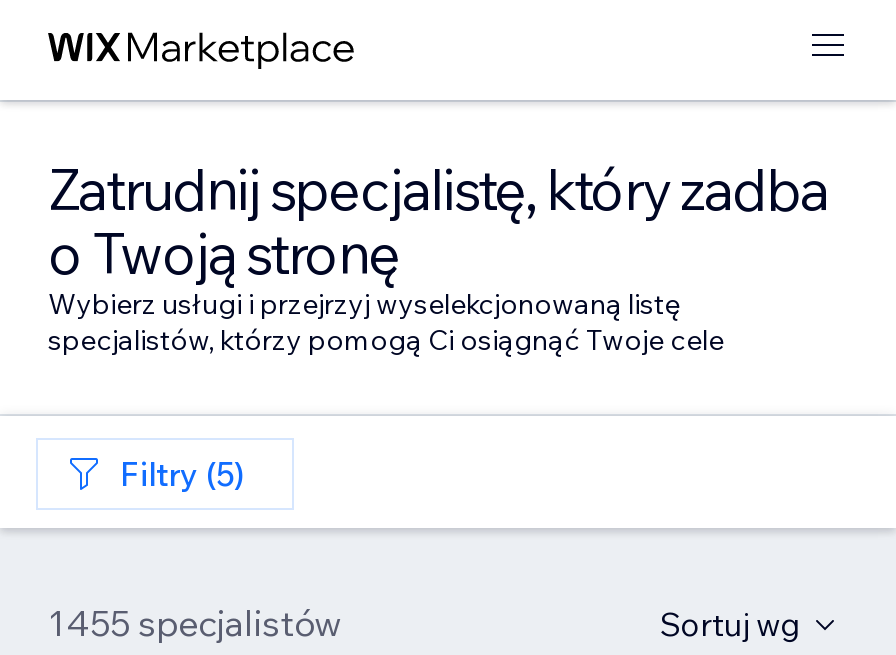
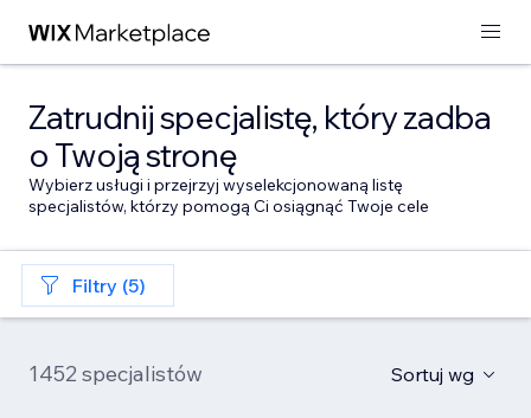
- 1455 specjalistów
+ 1452 specjalistów
